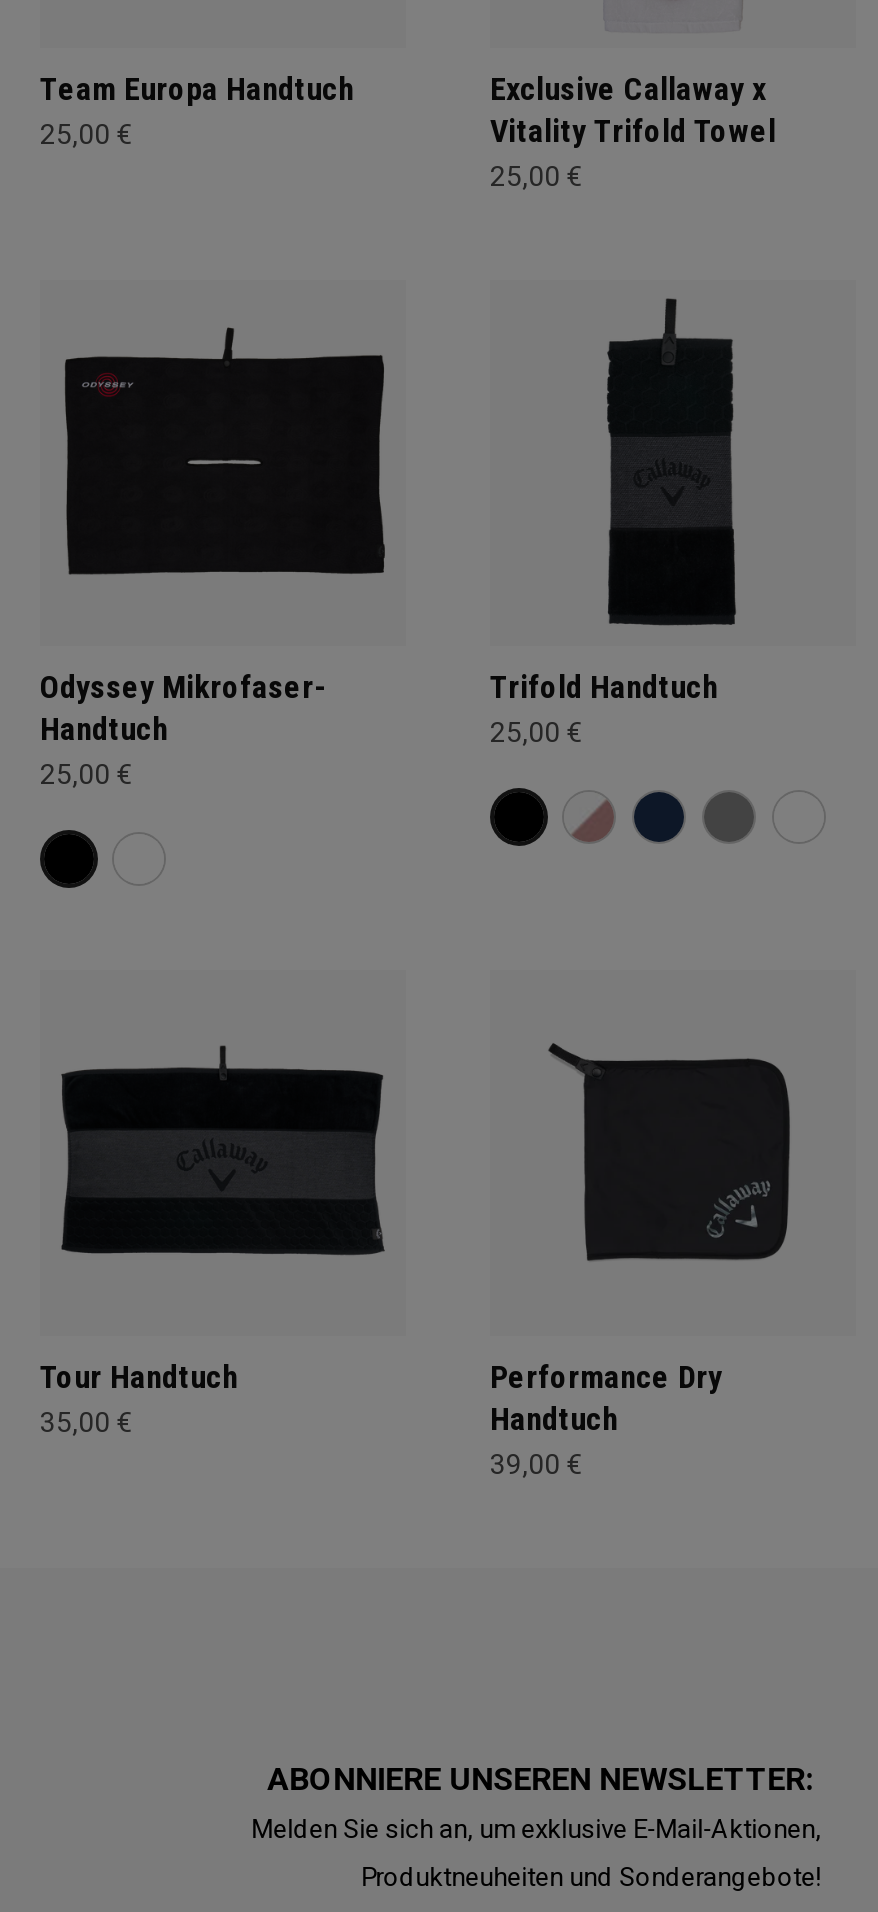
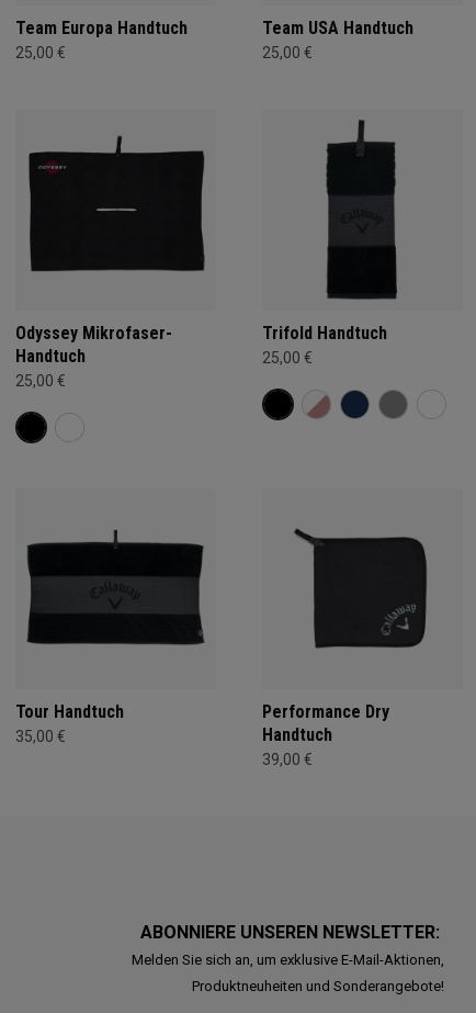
- Exclusive Callaway x
- Vitality Trifold Towel
+ Team USA Handtuch
